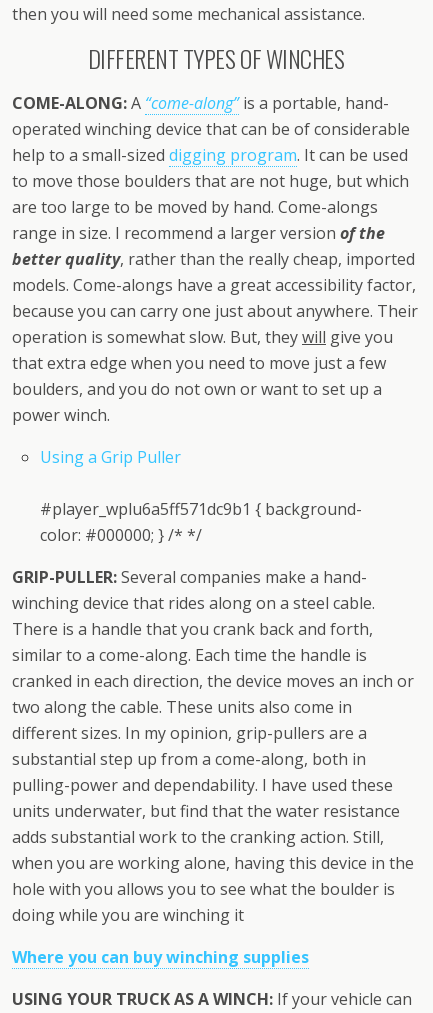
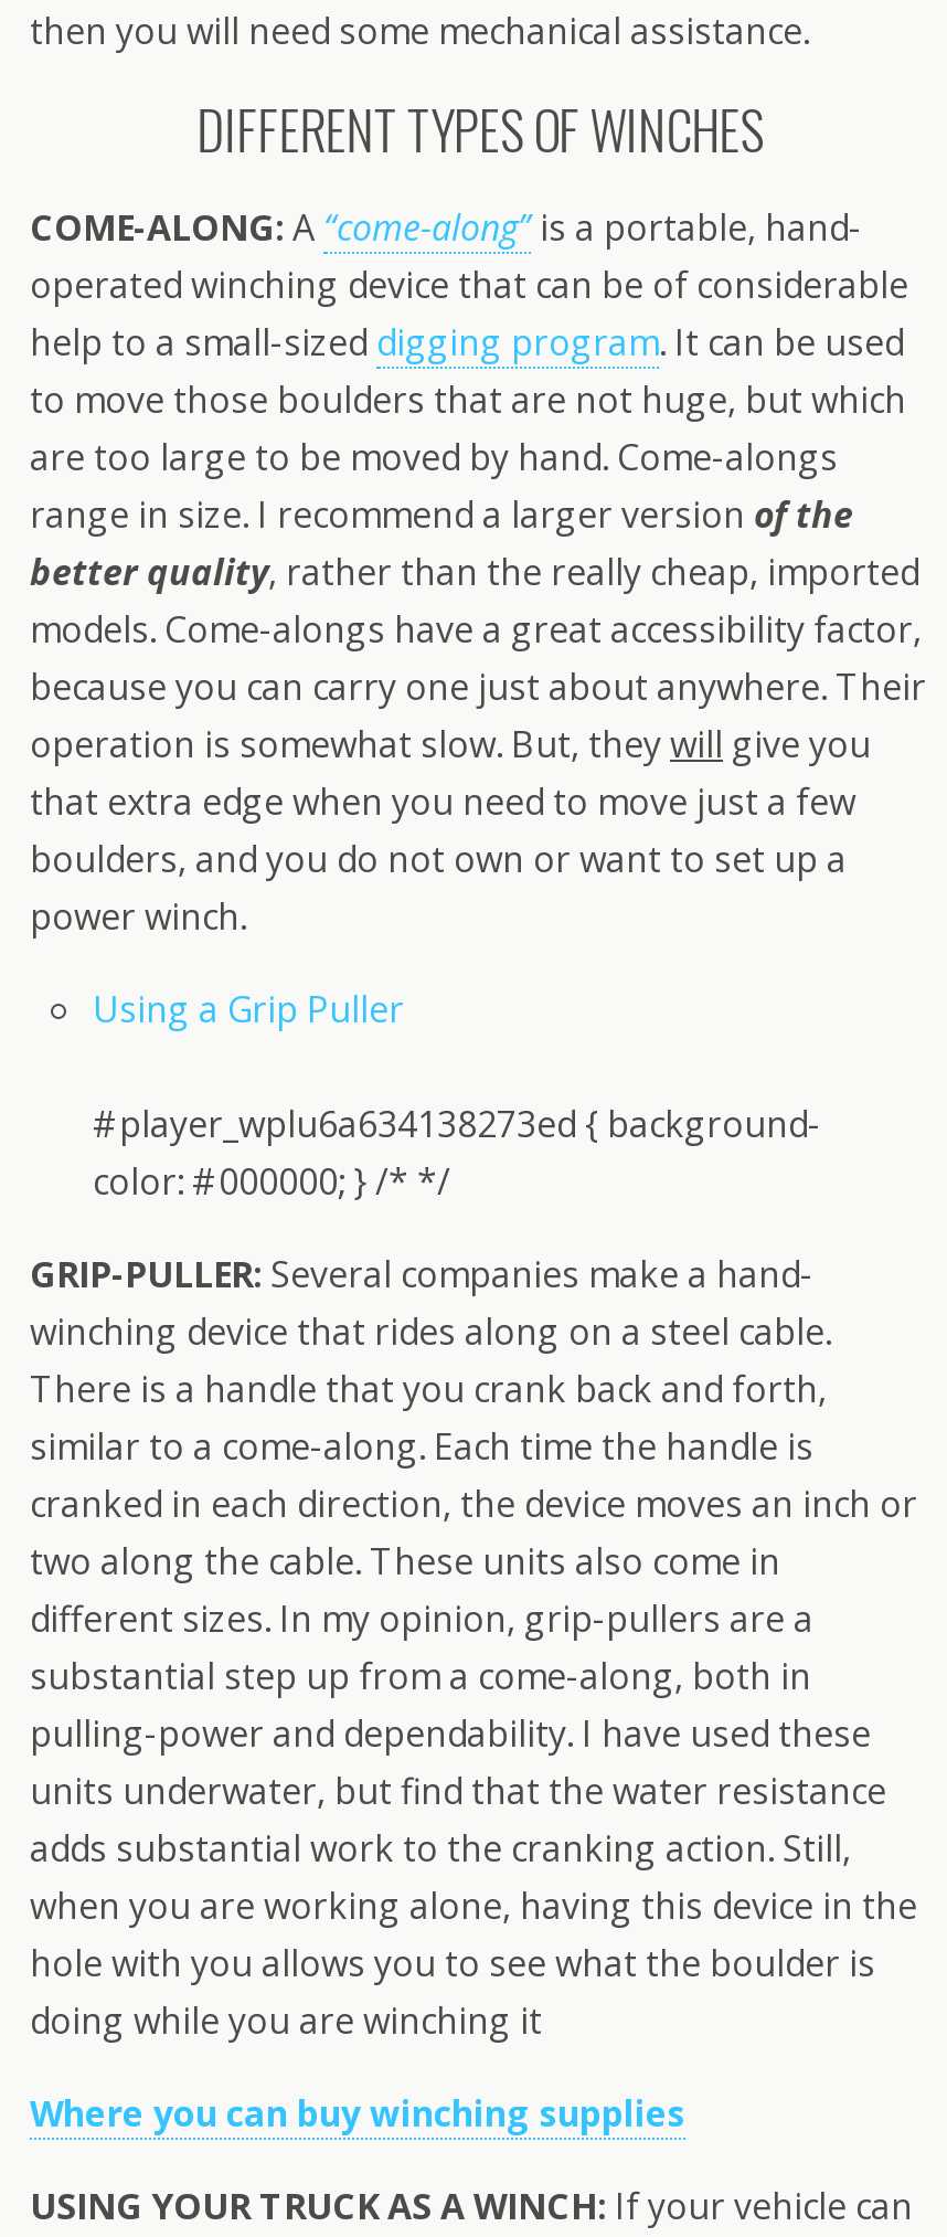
- #player_wplu6a5ff571dc9b1 { background-
+ #player_wplu6a634138273ed { background-
